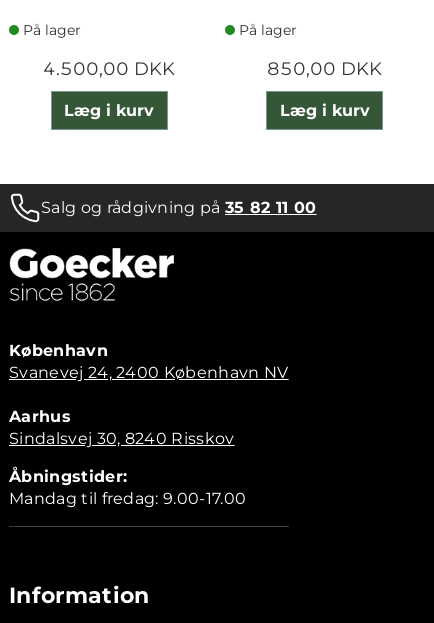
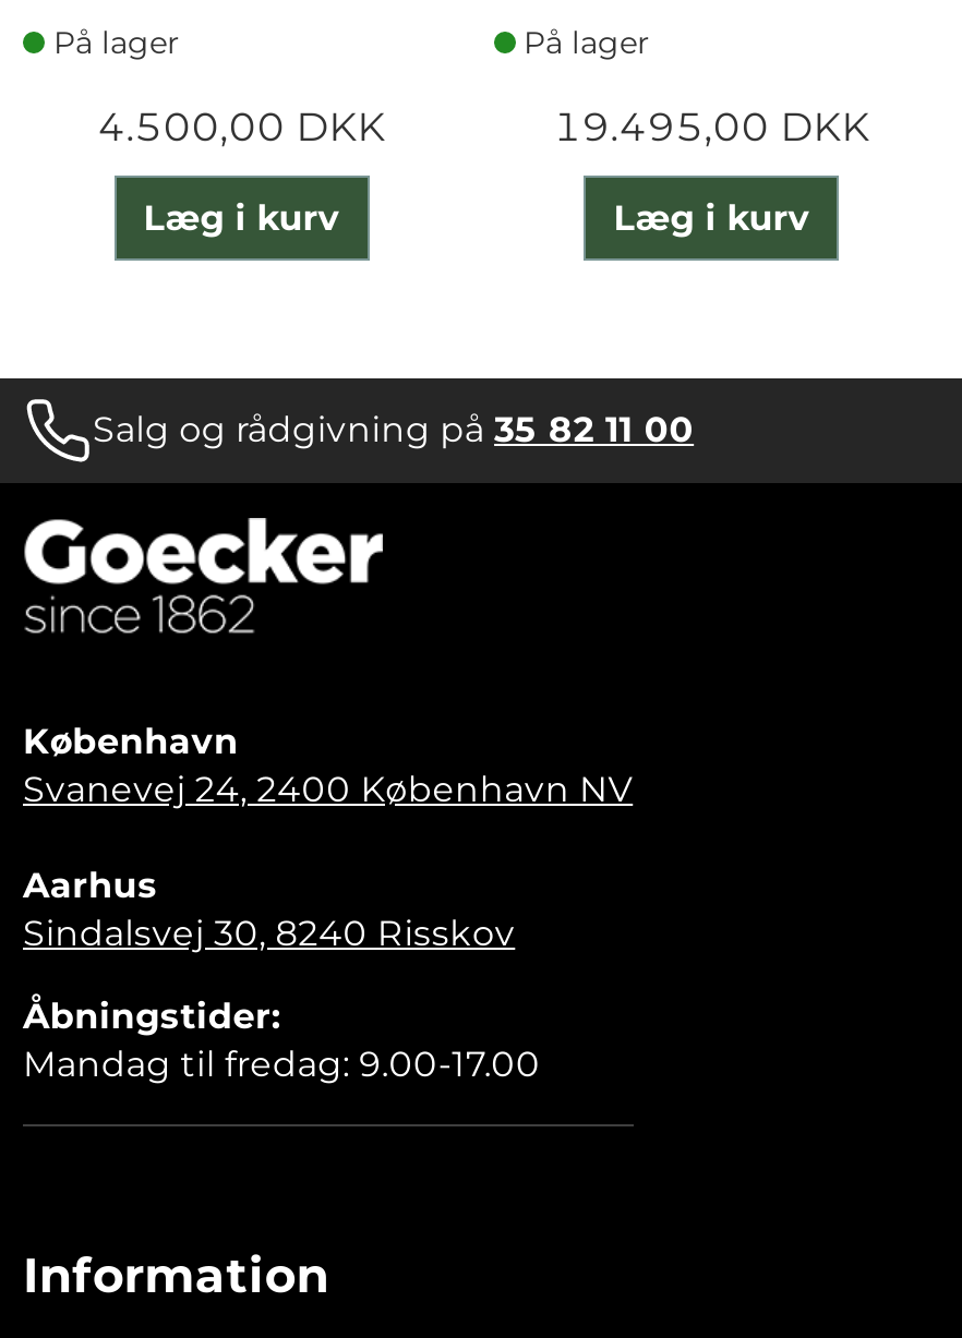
- 850,00 DKK
+ 19.495,00 DKK
